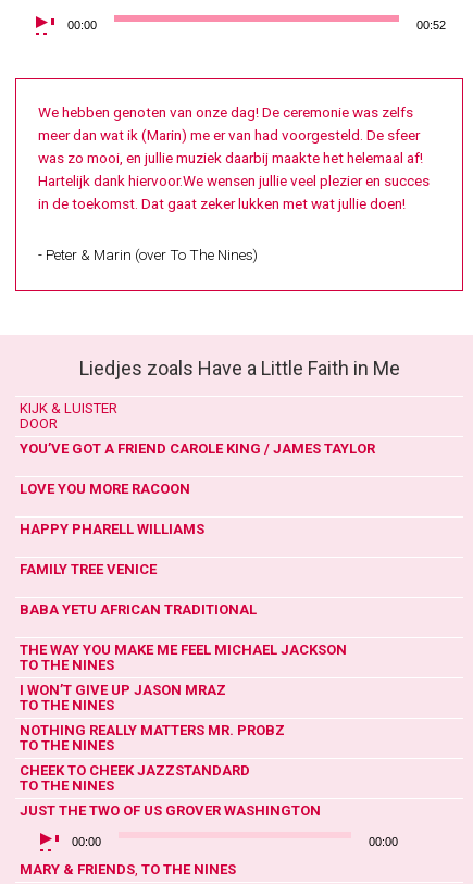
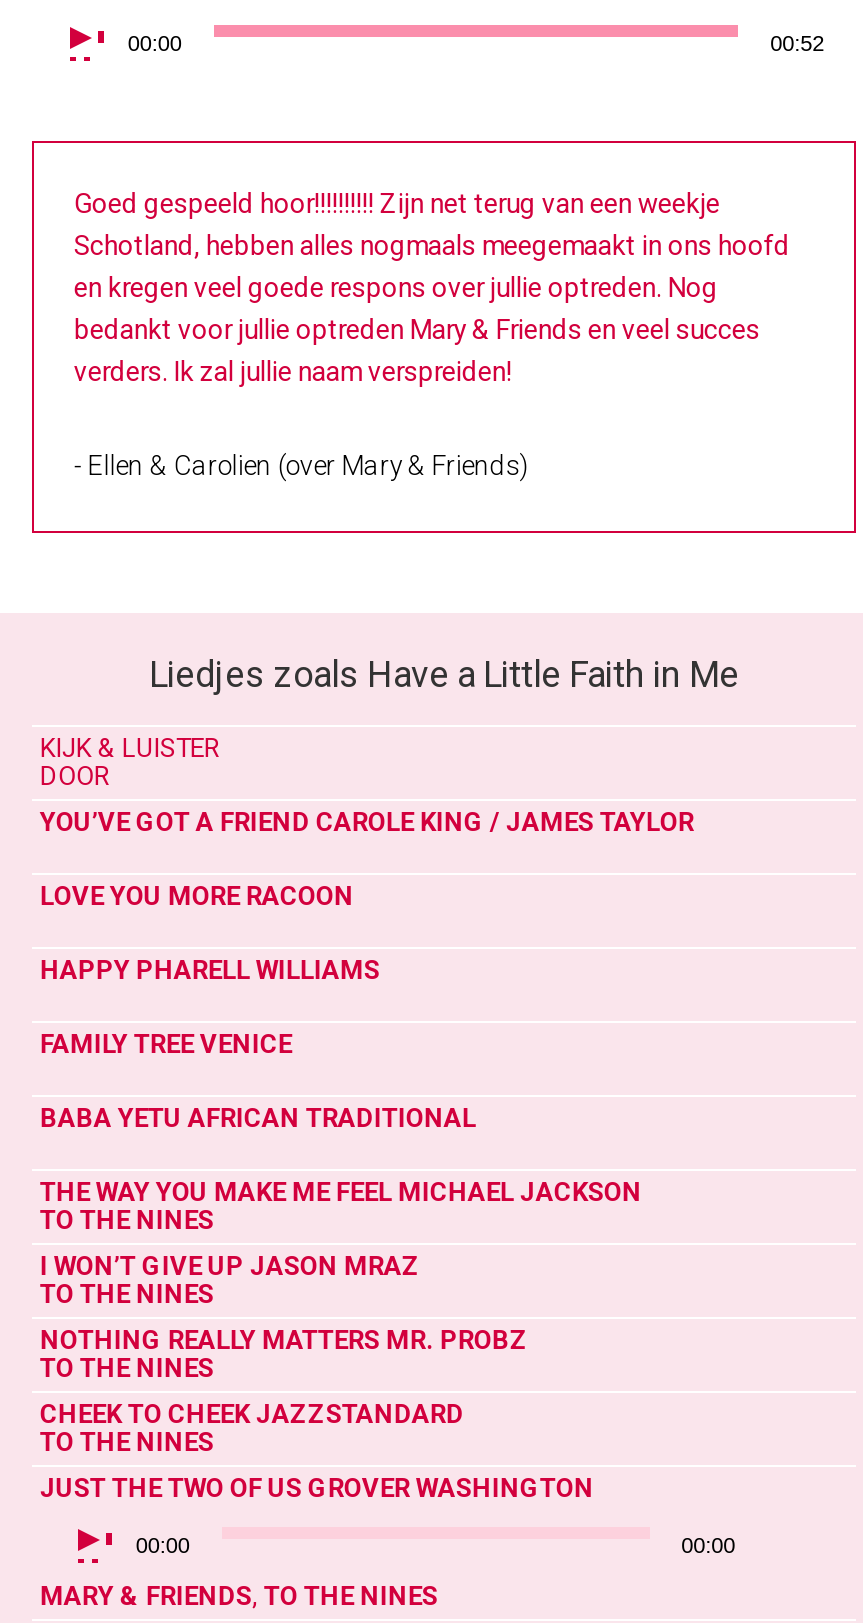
- We hebben genoten van onze dag! De ceremonie was zelfs
- meer dan wat ik (Marin) me er van had voorgesteld. De sfeer
- was zo mooi, en jullie muziek daarbij maakte het helemaal af!
- Hartelijk dank hiervoor.We wensen jullie veel plezier en succes
- in de toekomst. Dat gaat zeker lukken met wat jullie doen!
+ Goed gespeeld hoor!!!!!!!!!! Zijn net terug van een weekje
+ Schotland, hebben alles nogmaals meegemaakt in ons hoofd
+ en kregen veel goede respons over jullie optreden. Nog
+ bedankt voor jullie optreden Mary & Friends en veel succes
+ verders. Ik zal jullie naam verspreiden!

- - Peter & Marin (over To The Nines)
+ - Ellen & Carolien (over Mary & Friends)
